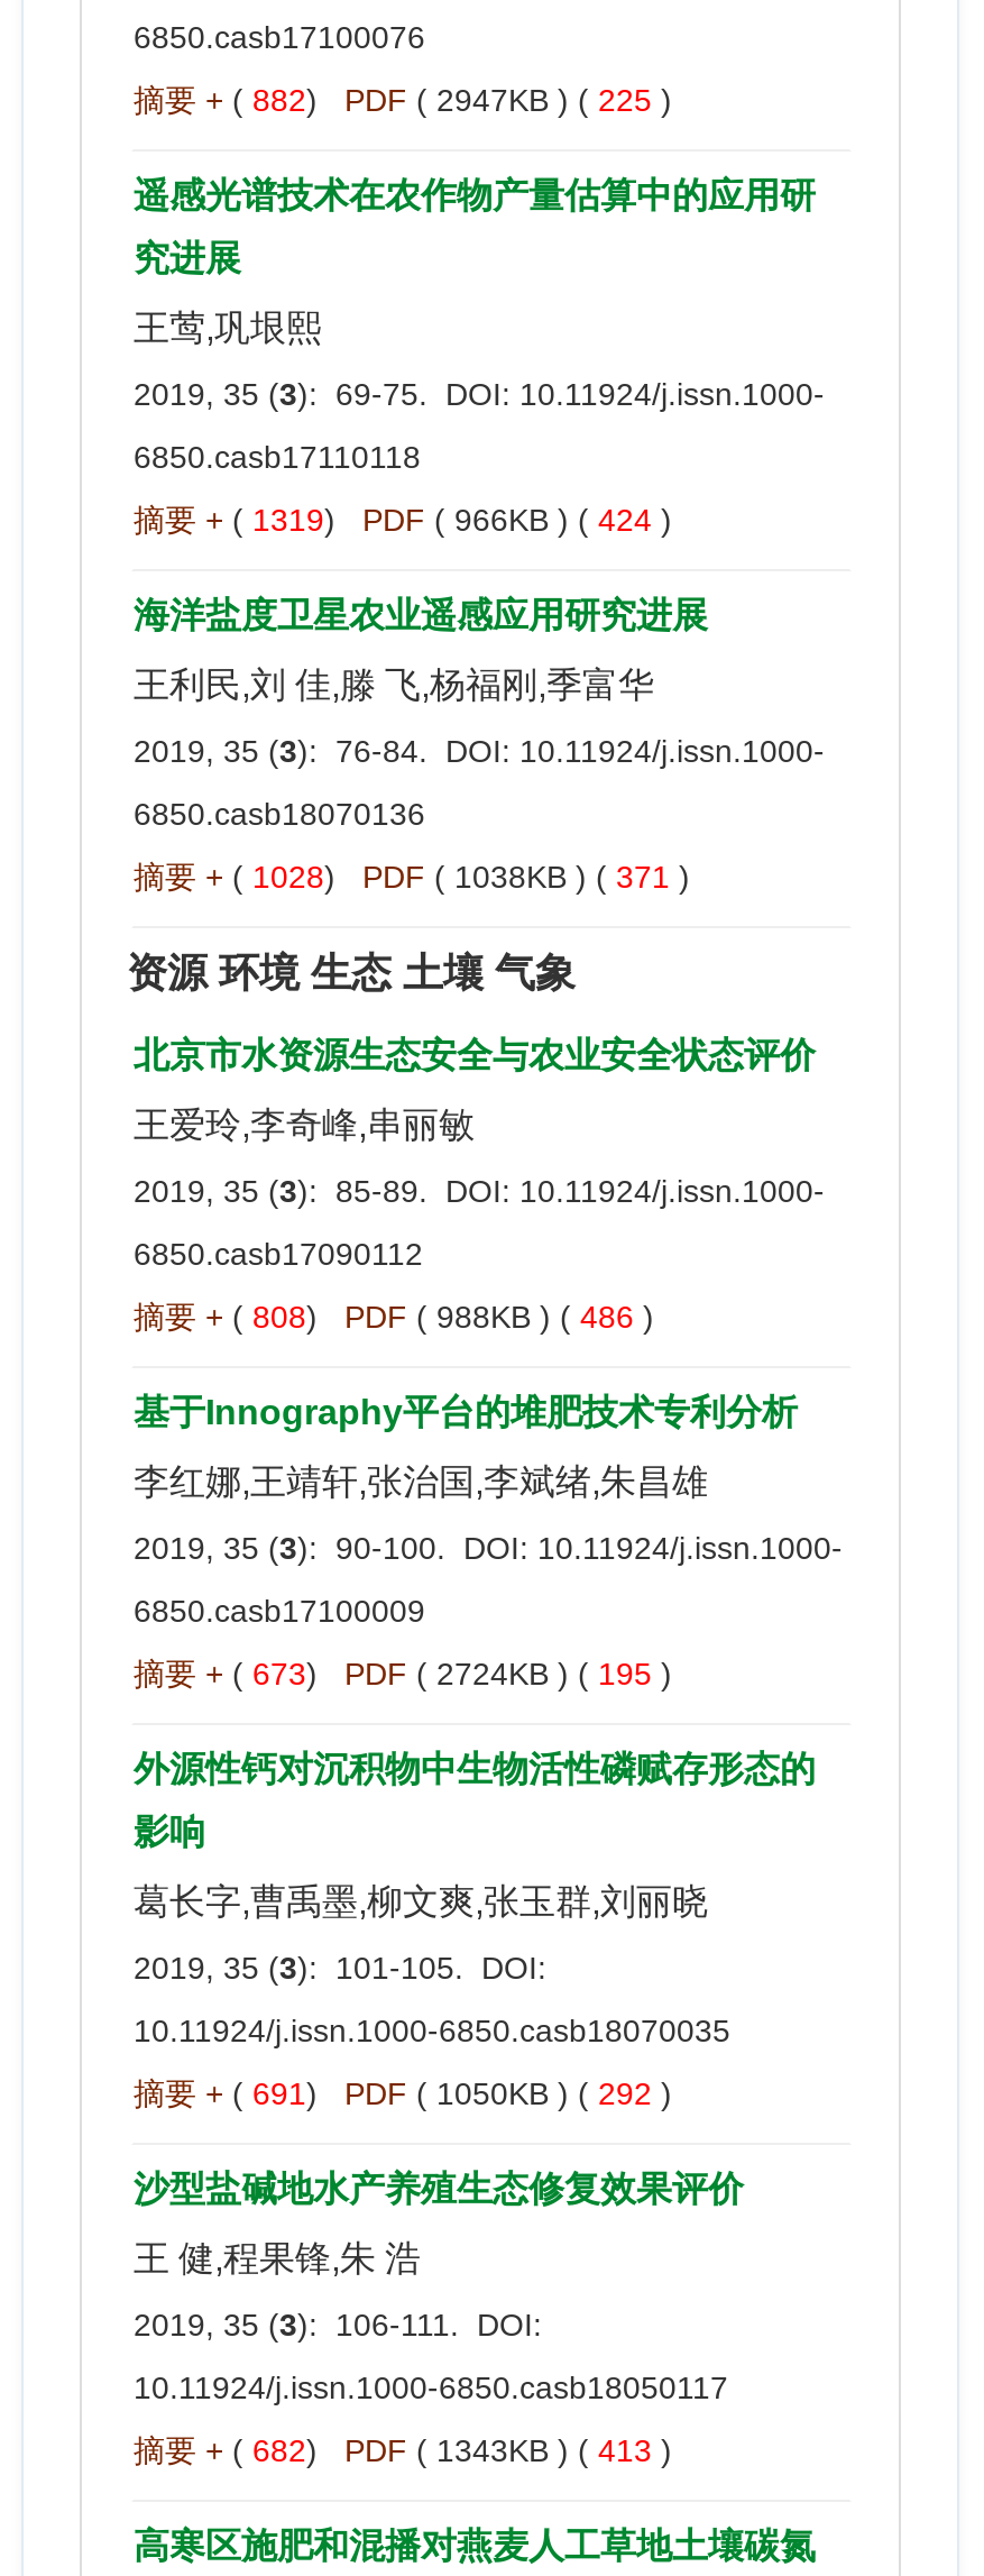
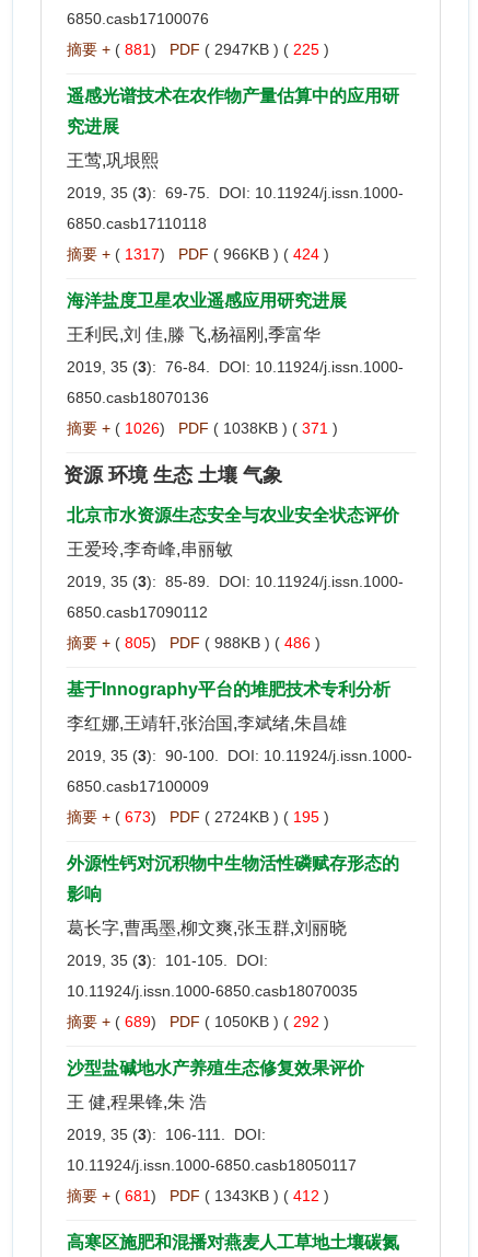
- 摘要 + (882) PDF ( 2947KB ) (225)
+ 摘要 + (881) PDF ( 2947KB ) (225)

- 摘要 + (1319) PDF ( 966KB ) (424)
+ 摘要 + (1317) PDF ( 966KB ) (424)

- 摘要 + (1028) PDF ( 1038KB ) (371)
+ 摘要 + (1026) PDF ( 1038KB ) (371)

- 摘要 + (808) PDF ( 988KB ) (486)
+ 摘要 + (805) PDF ( 988KB ) (486)

- 摘要 + (691) PDF ( 1050KB ) (292)
+ 摘要 + (689) PDF ( 1050KB ) (292)

- 摘要 + (682) PDF ( 1343KB ) (413)
+ 摘要 + (681) PDF ( 1343KB ) (412)
